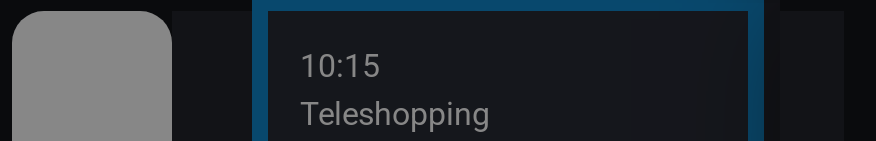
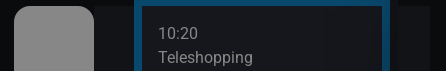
- 10:15
+ 10:20
